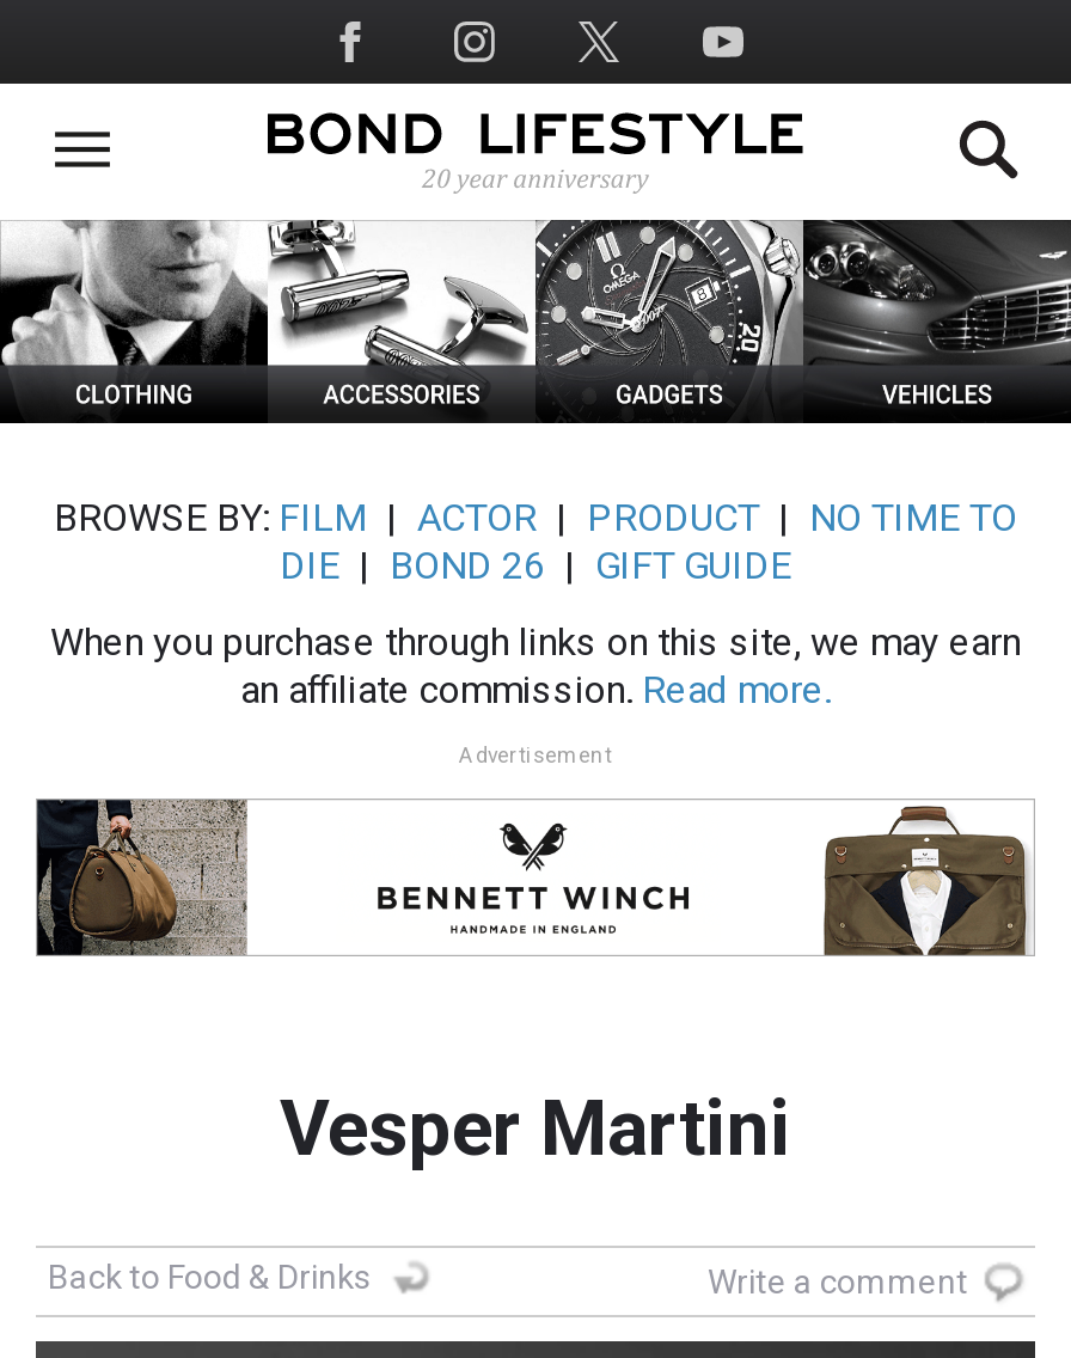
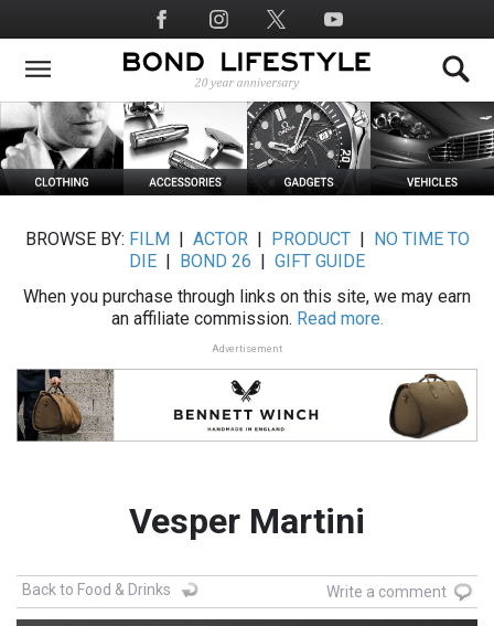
- [image]
+ [image]
